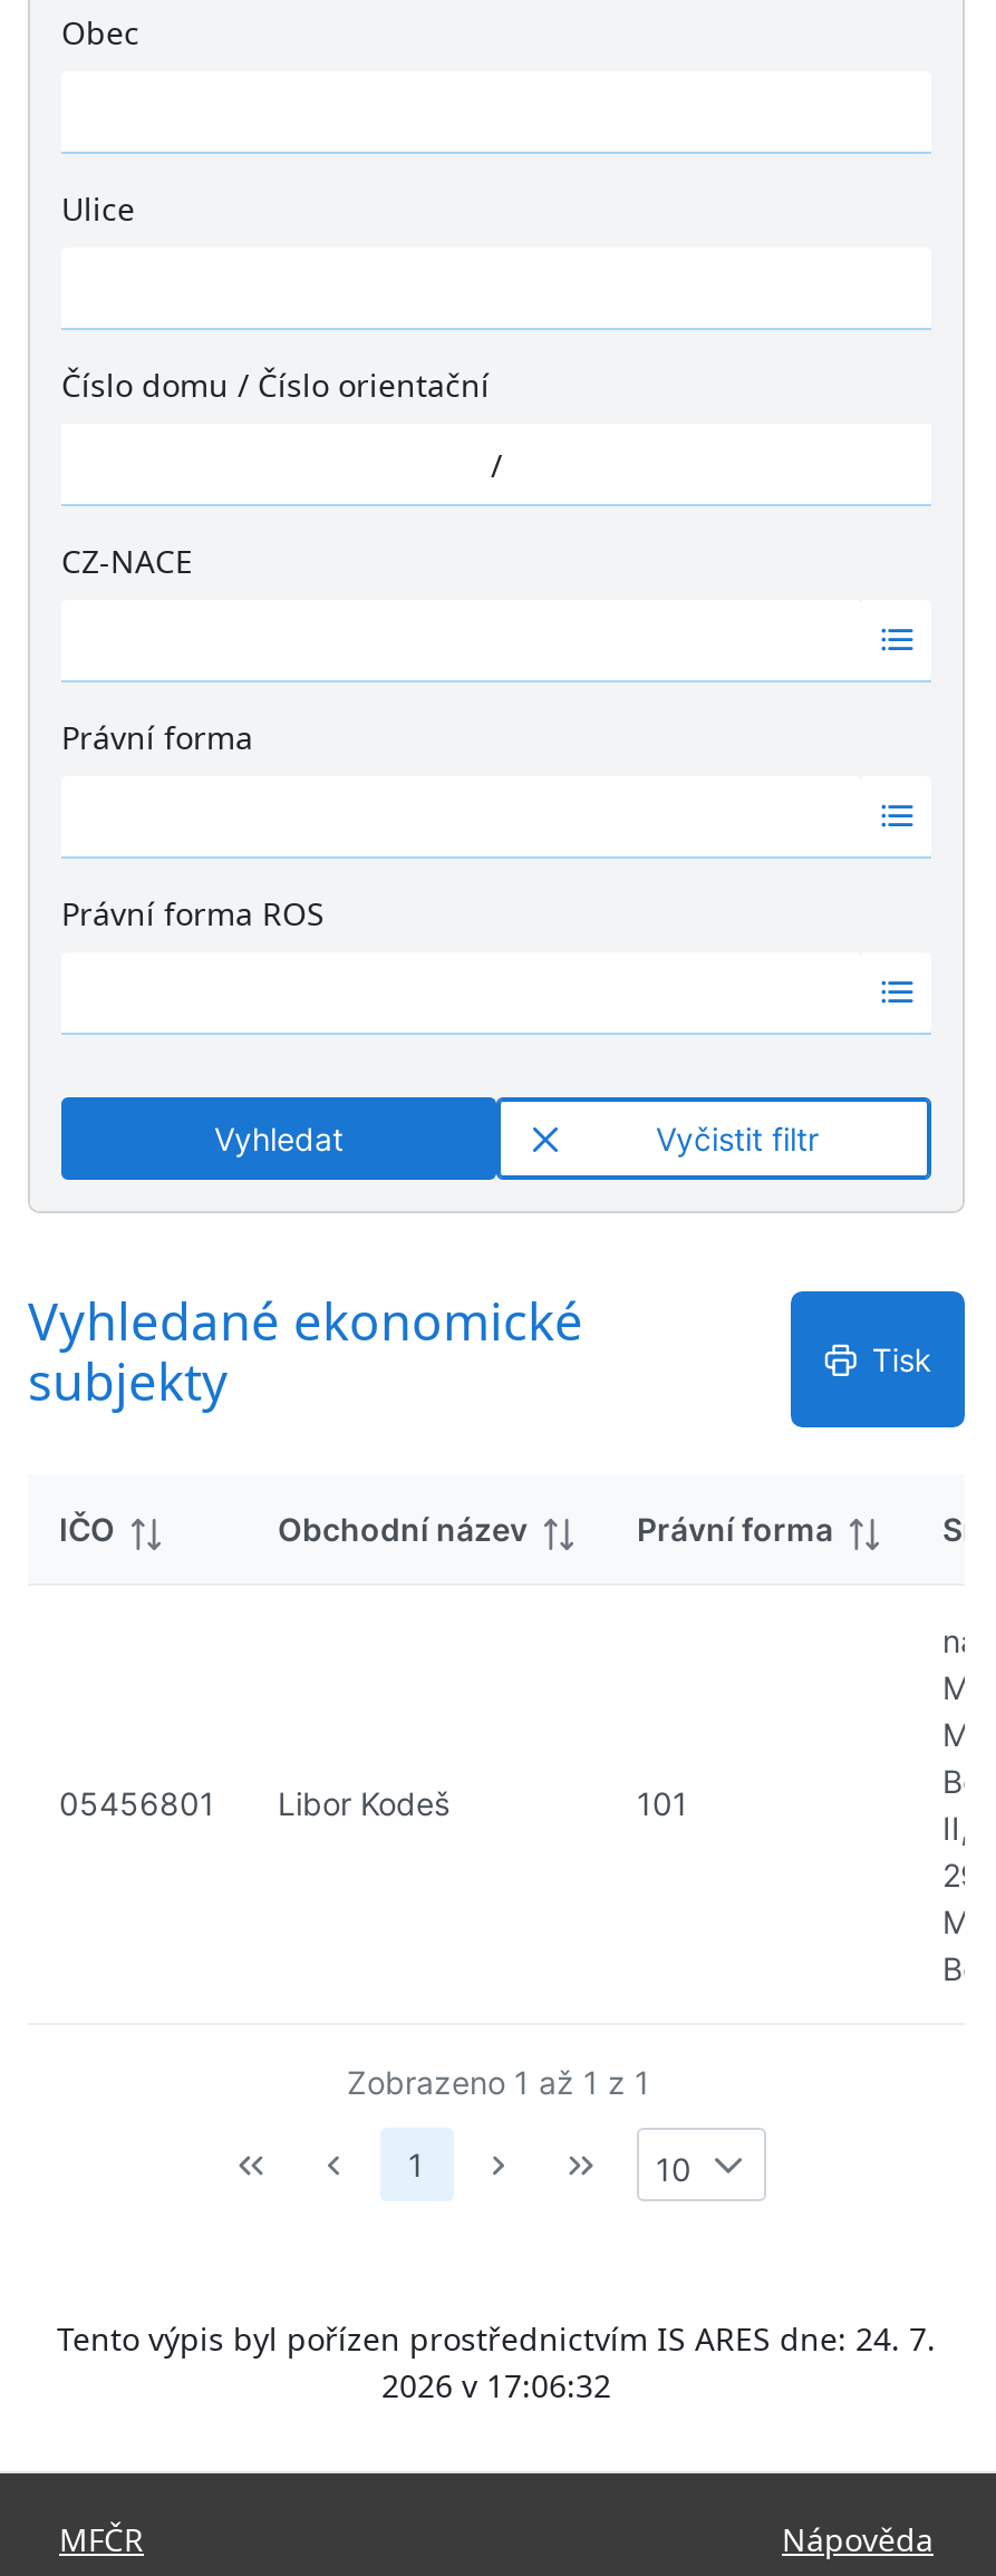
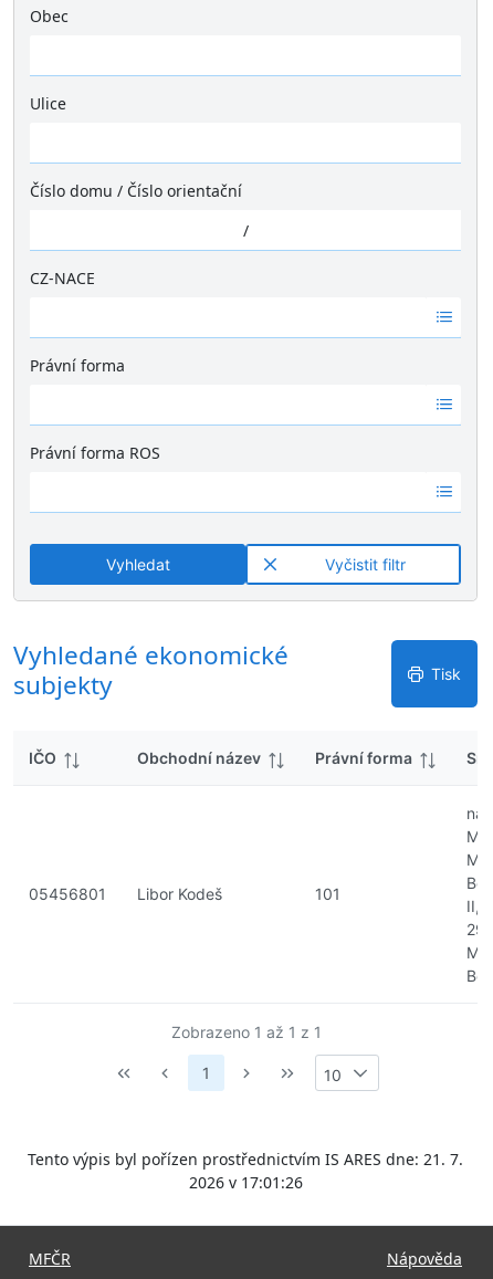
- Tento výpis byl pořízen prostřednictvím IS ARES dne: 24. 7.
+ Tento výpis byl pořízen prostřednictvím IS ARES dne: 21. 7.

- 2026 v 17:06:32
+ 2026 v 17:01:26
